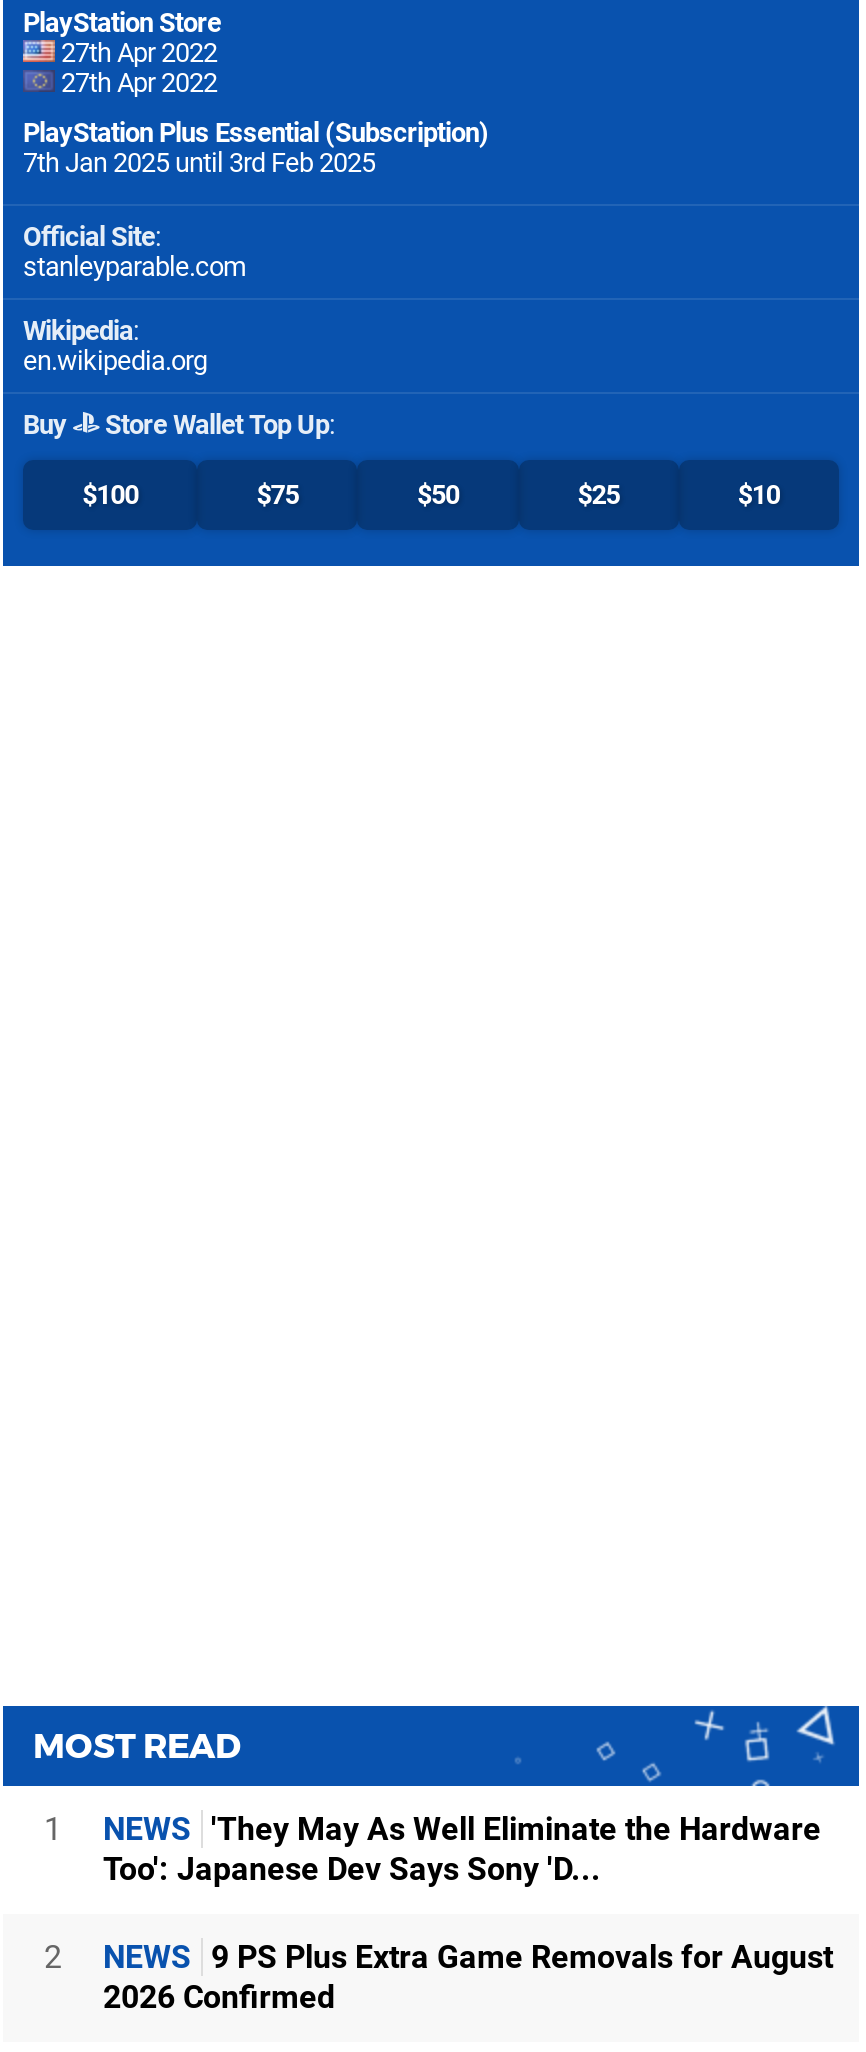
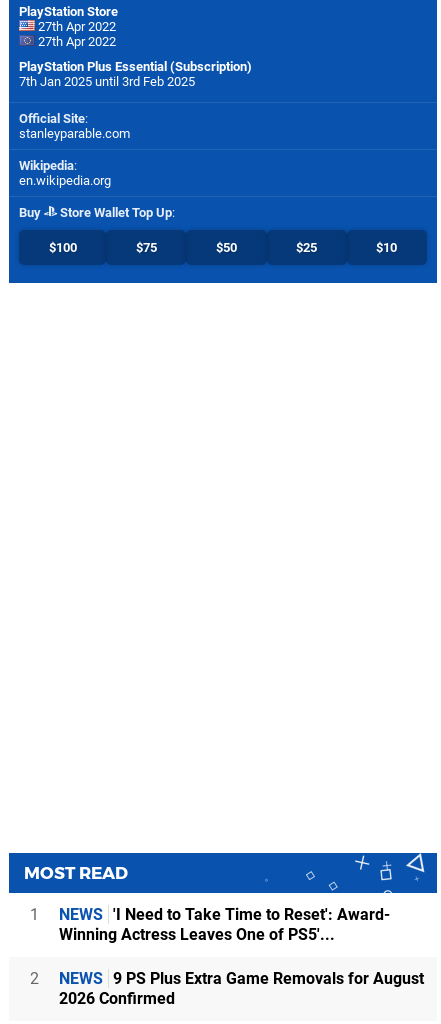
- NEWS 'They May As Well Eliminate the Hardware
- Too': Japanese Dev Says Sony 'D...
+ NEWS 'I Need to Take Time to Reset': Award-
+ Winning Actress Leaves One of PS5'...
